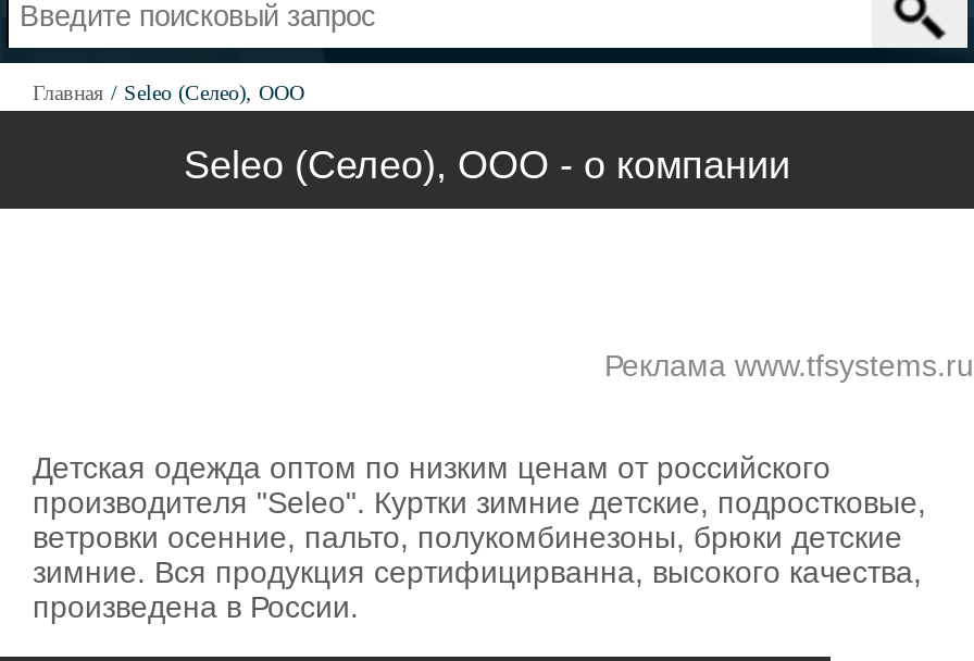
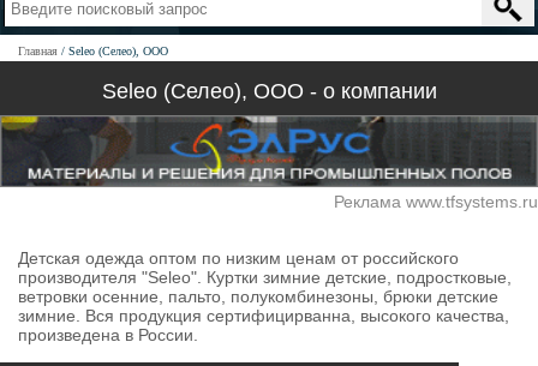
+ [image]
